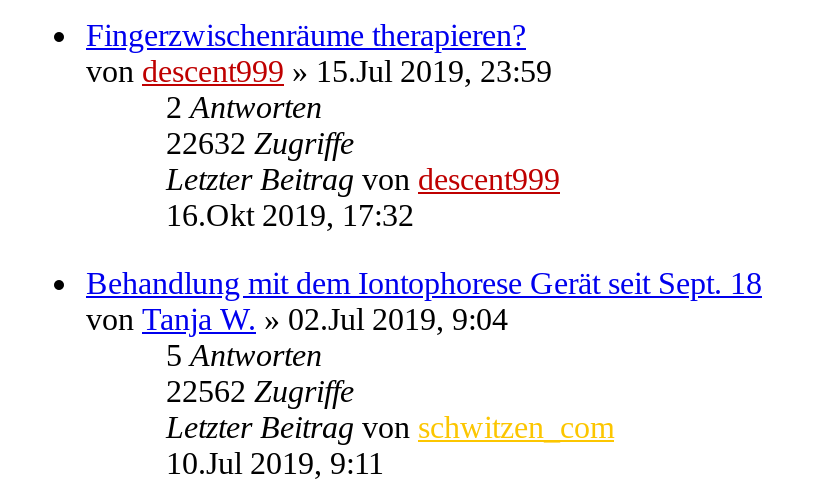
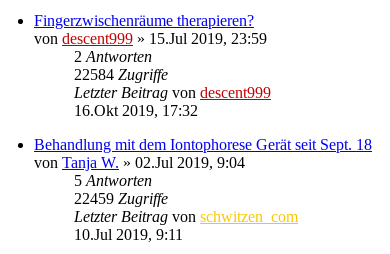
- 22632 Zugriffe
+ 22584 Zugriffe

- 22562 Zugriffe
+ 22459 Zugriffe
